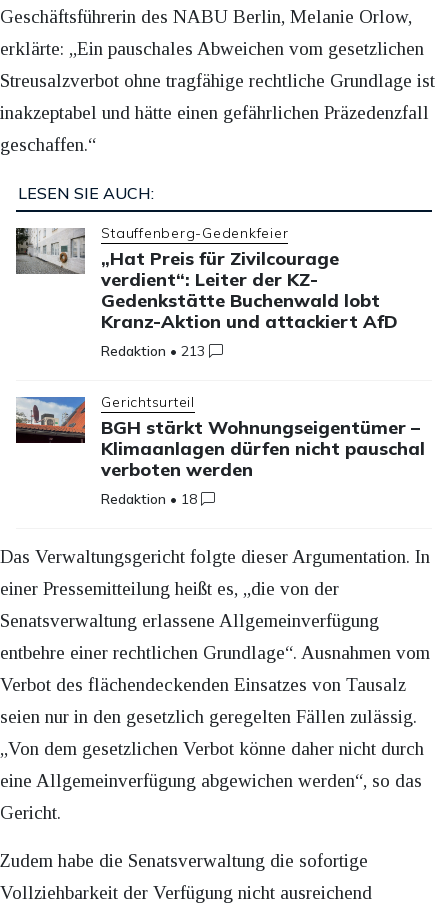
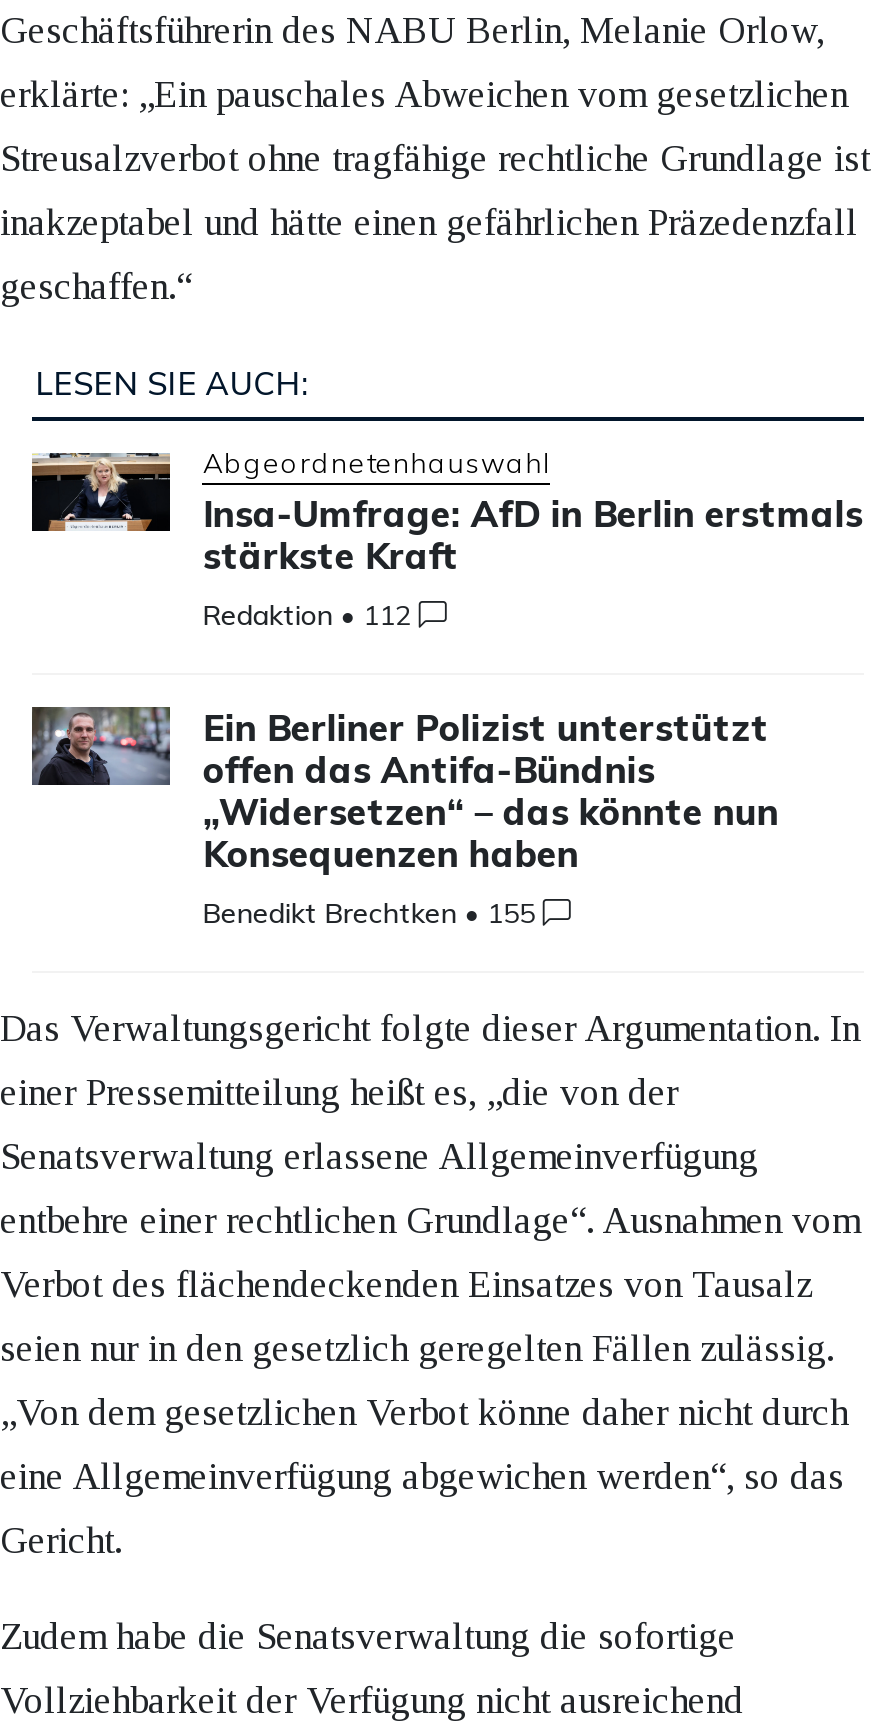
- [image]
- Stauffenberg-Gedenkfeier
- „Hat Preis für Zivilcourage
- verdient“: Leiter der KZ-
- Gedenkstätte Buchenwald lobt
- Kranz-Aktion und attackiert AfD
- Redaktion • 213
+ [image]
+ Abgeordnetenhauswahl
+ Insa-Umfrage: AfD in Berlin erstmals
+ stärkste Kraft
+ Redaktion • 112

- [image]
- Gerichtsurteil
- BGH stärkt Wohnungseigentümer –
- Klimaanlagen dürfen nicht pauschal
- verboten werden
- Redaktion • 18
+ [image]
+ Ein Berliner Polizist unterstützt
+ offen das Antifa-Bündnis
+ „Widersetzen“ – das könnte nun
+ Konsequenzen haben
+ Benedikt Brechtken • 155
